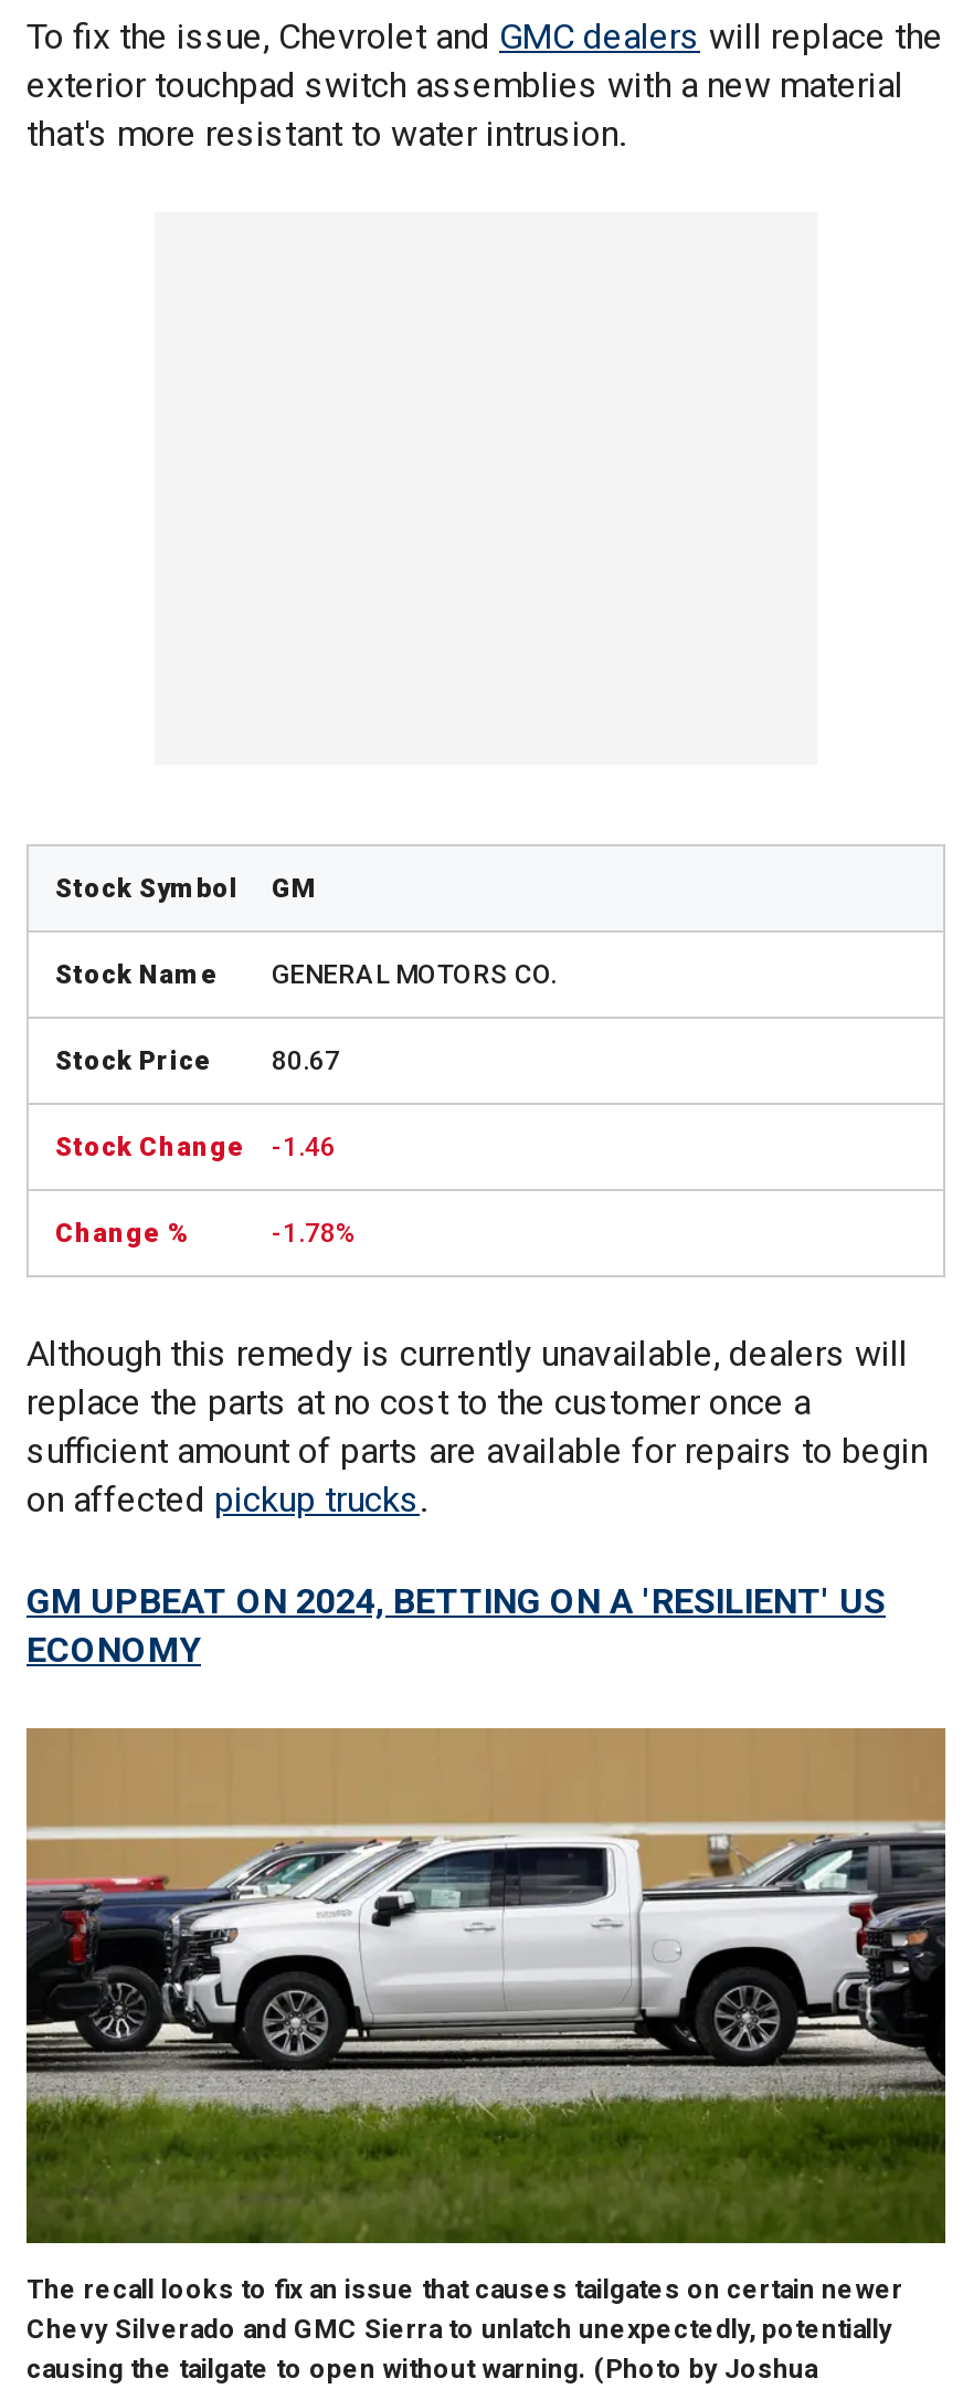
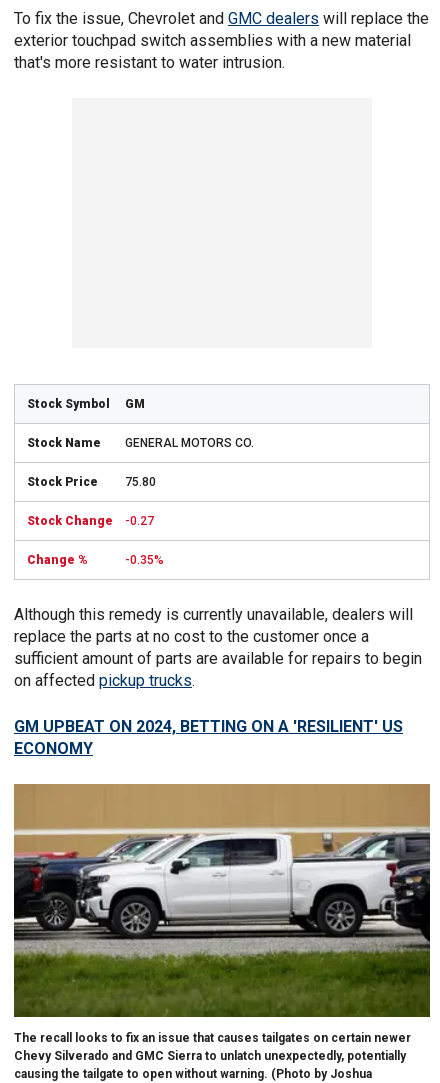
- 80.67
+ 75.80

- -1.46
+ -0.27

- -1.78%
+ -0.35%
